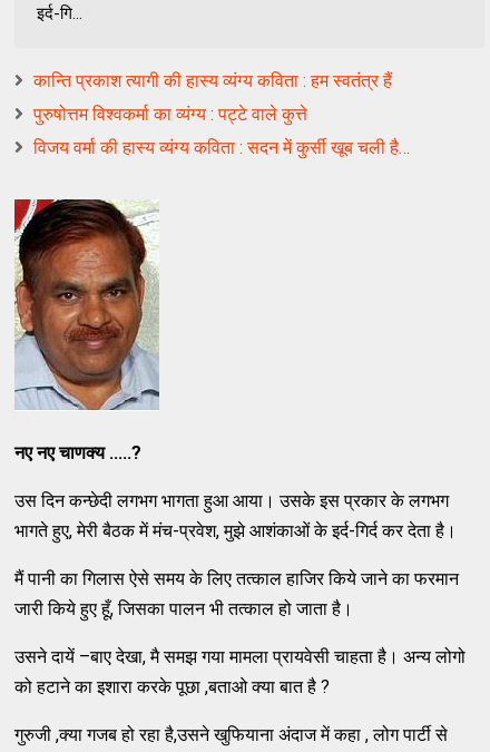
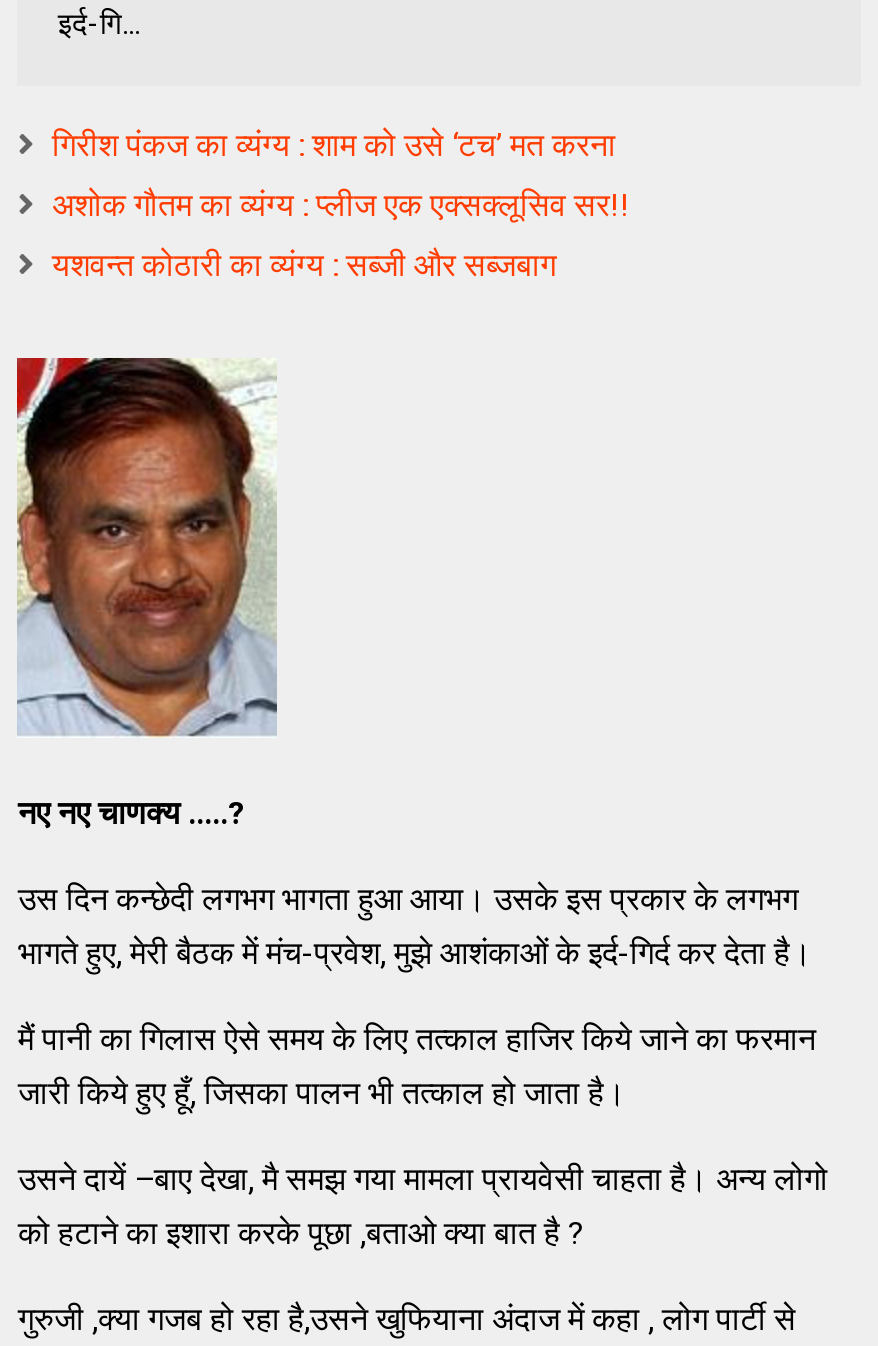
- कान्ति प्रकाश त्यागी की हास्य व्यंग्य कविता : हम स्वतंत्र हैं
+ गिरीश पंकज का व्यंग्य : शाम को उसे ‘टच’ मत करना

- पुरुषोत्तम विश्वकर्मा का व्यंग्य : पट्टे वाले कुत्ते
+ अशोक गौतम का व्यंग्य : प्लीज एक एक्सक्लूसिव सर!!

- विजय वर्मा की हास्य व्यंग्य कविता : सदन में कुर्सी खूब चली है…
+ यशवन्त कोठारी का व्यंग्य : सब्जी और सब्जबाग
